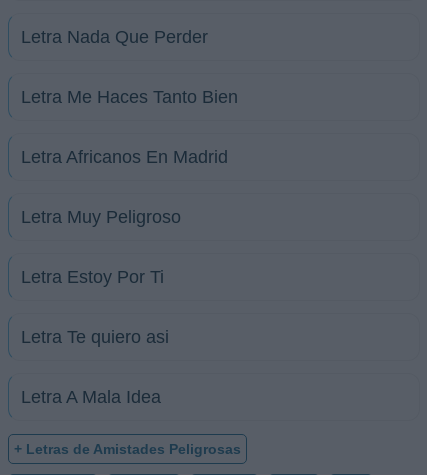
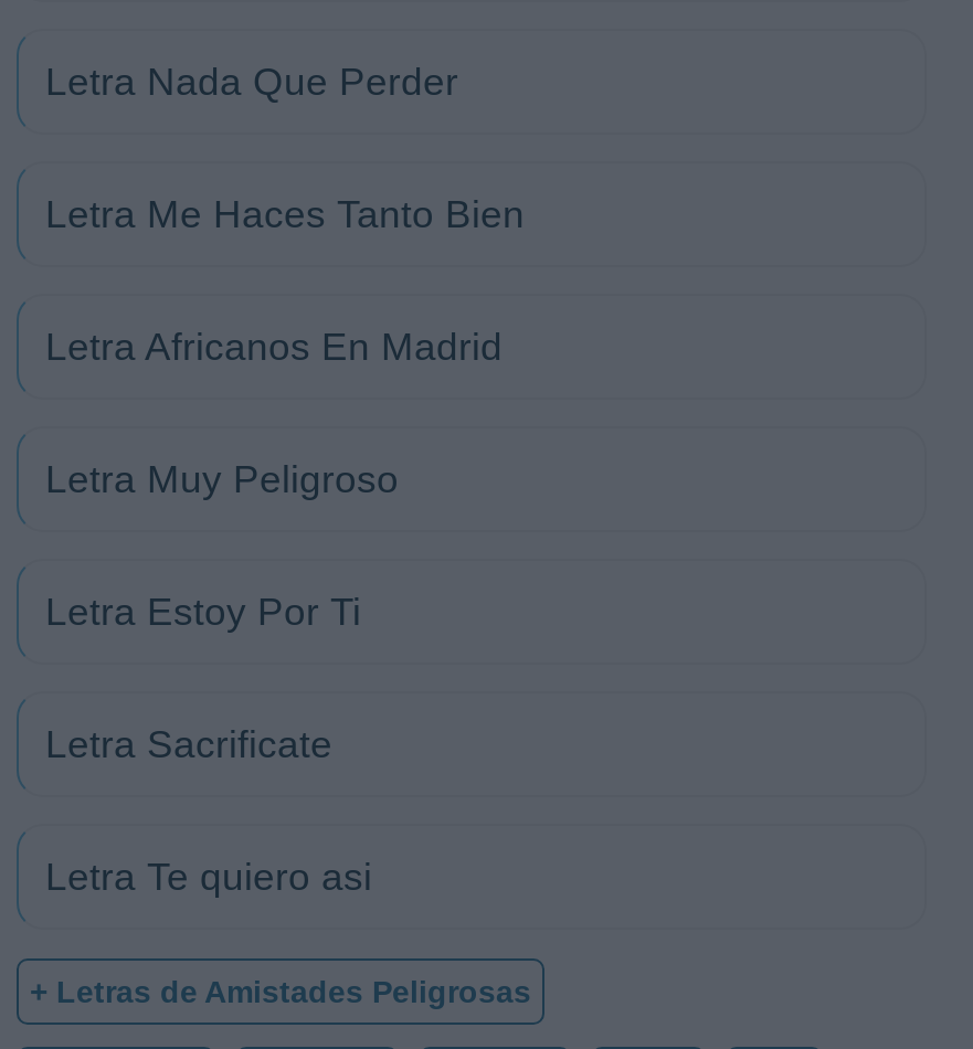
+ Letra Sacrificate

moved down: Letra Te quiero asi

- Letra A Mala Idea
